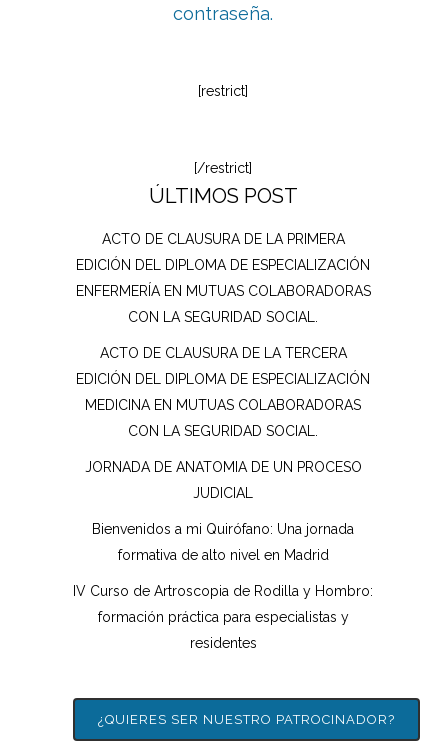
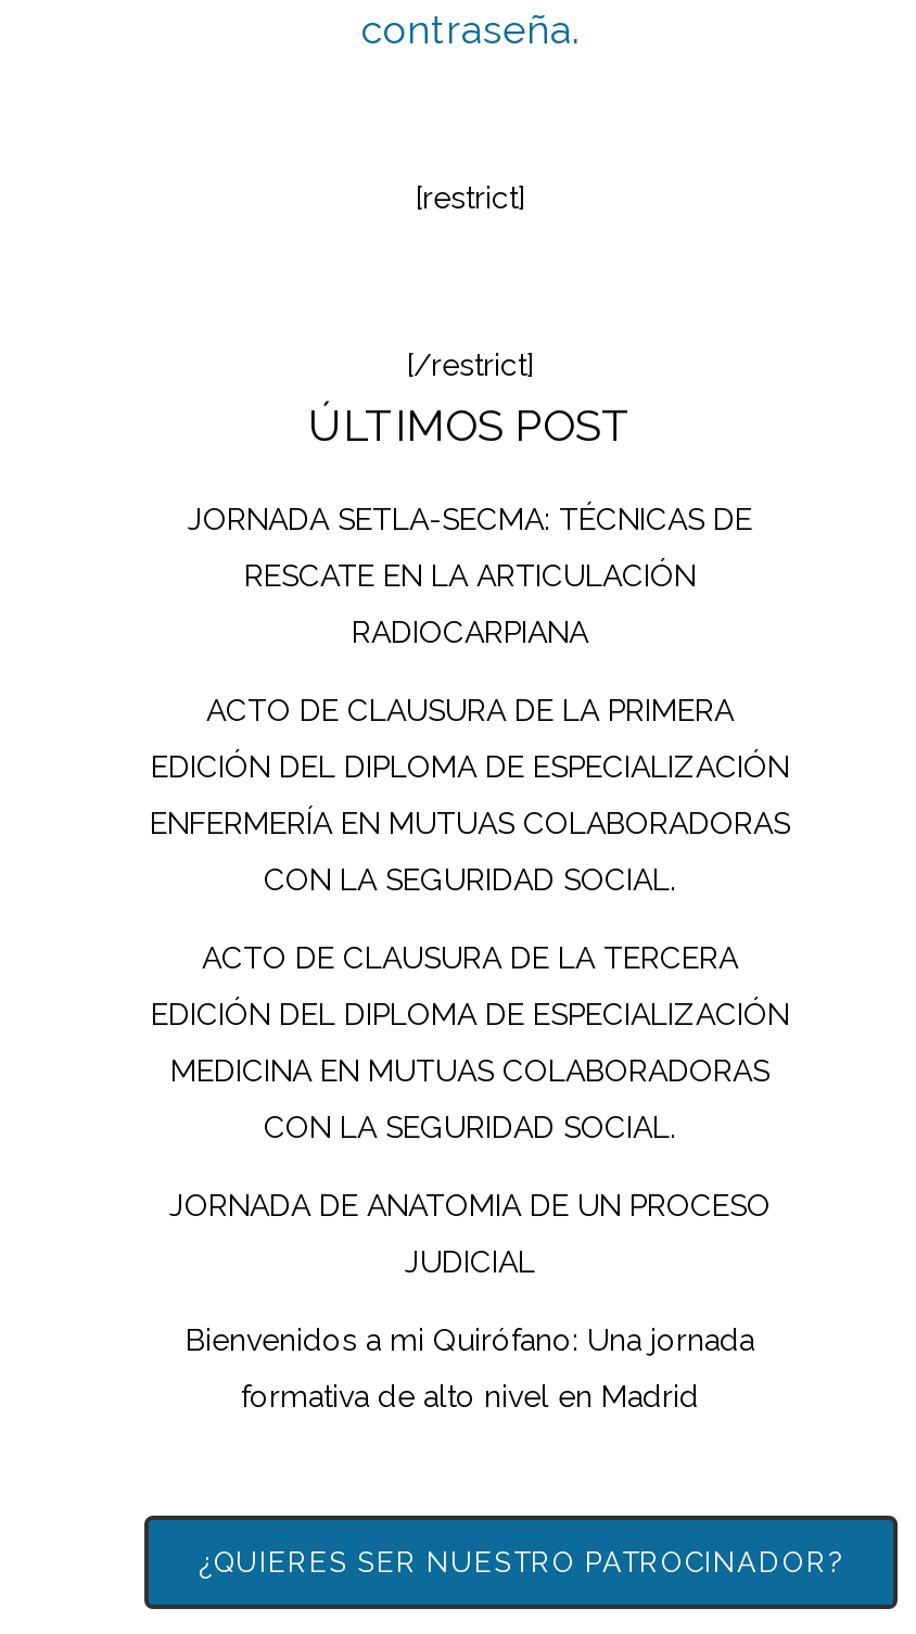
+ JORNADA SETLA-SECMA: TÉCNICAS DE
+ RESCATE EN LA ARTICULACIÓN
+ RADIOCARPIANA

moved down: ACTO DE CLAUSURA DE LA PRIMERA | EDICIÓN DEL DIPLOMA DE ESPECIALIZACIÓN | ENFERMERÍA EN MUTUAS COLABORADORAS | ... | Bienvenidos a mi Quirófano: Una jornada | formativa de alto nivel en Madrid

- IV Curso de Artroscopia de Rodilla y Hombro:
- formación práctica para especialistas y
- residentes
